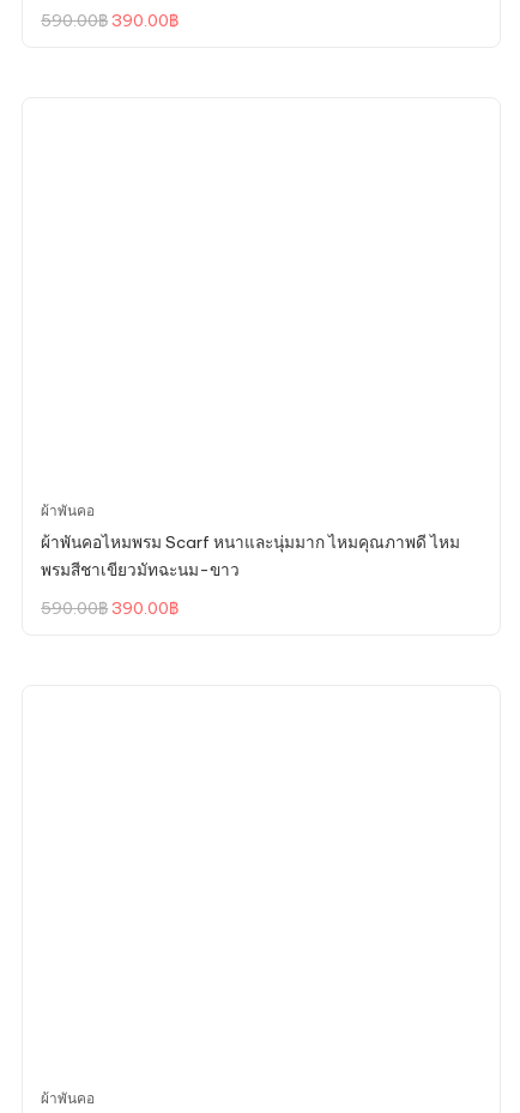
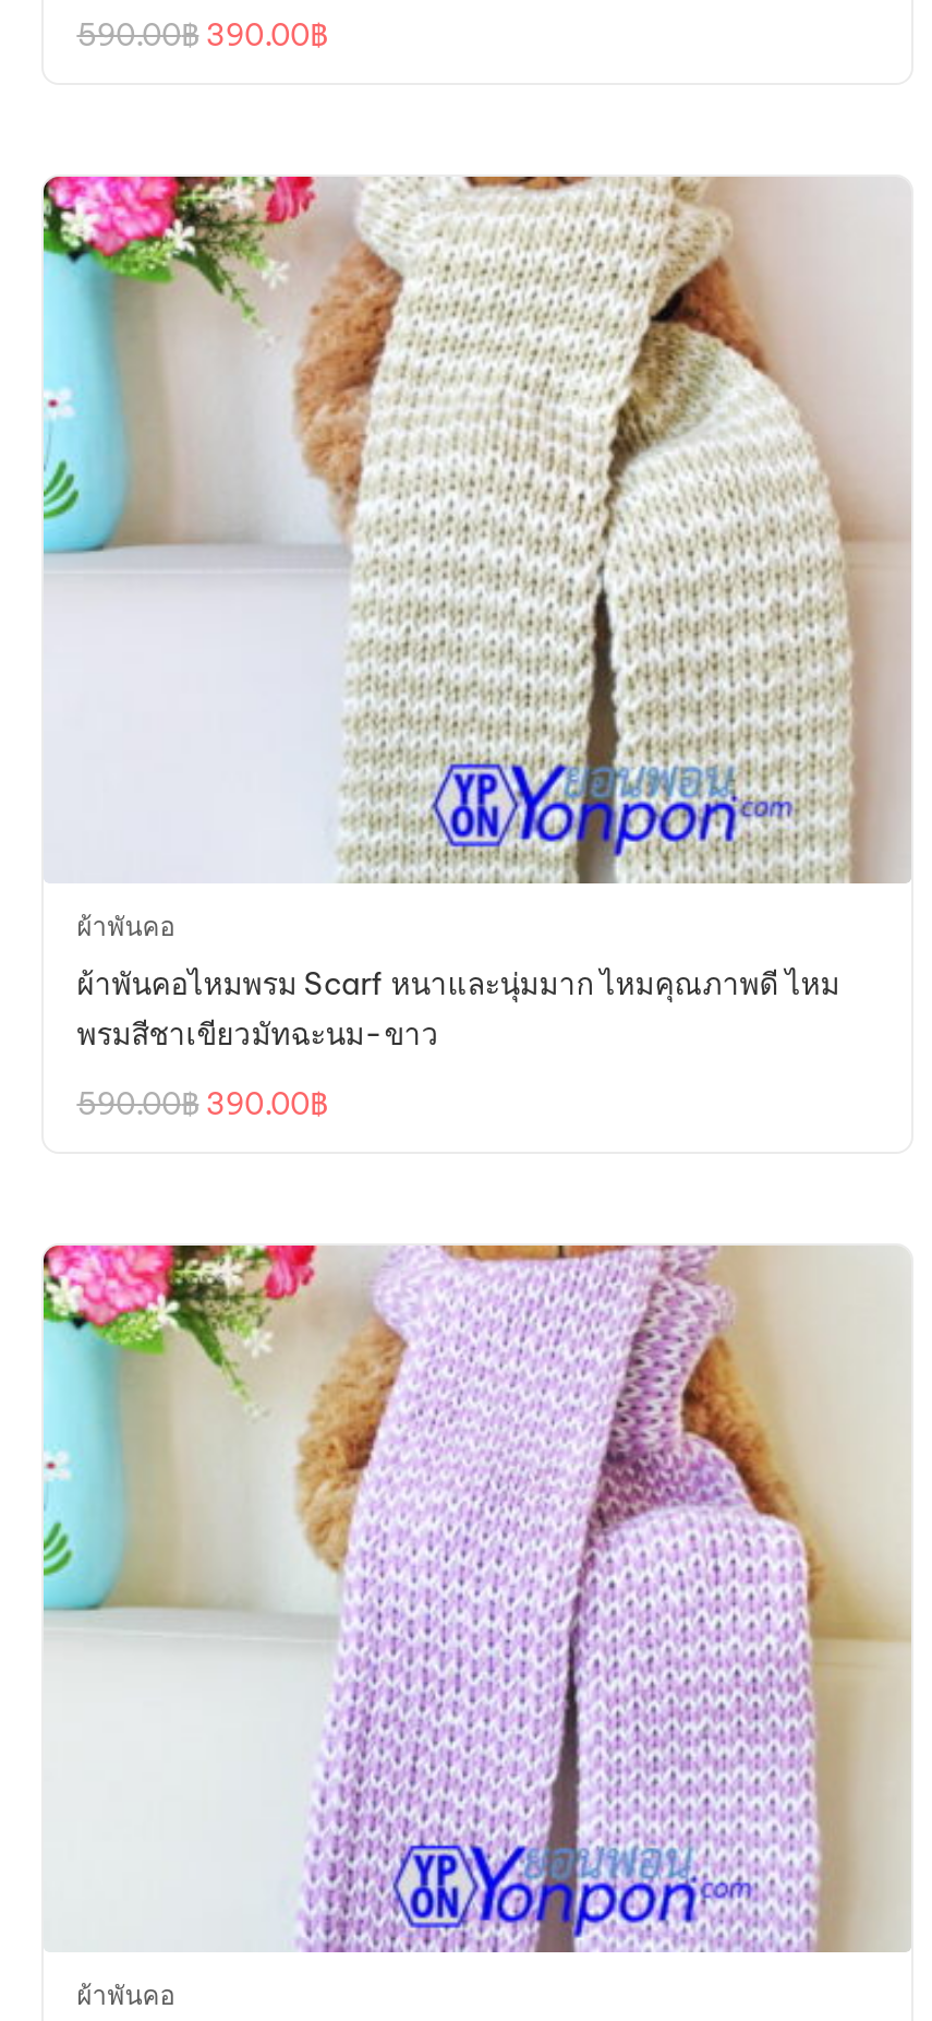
+ [image]

+ [image]
